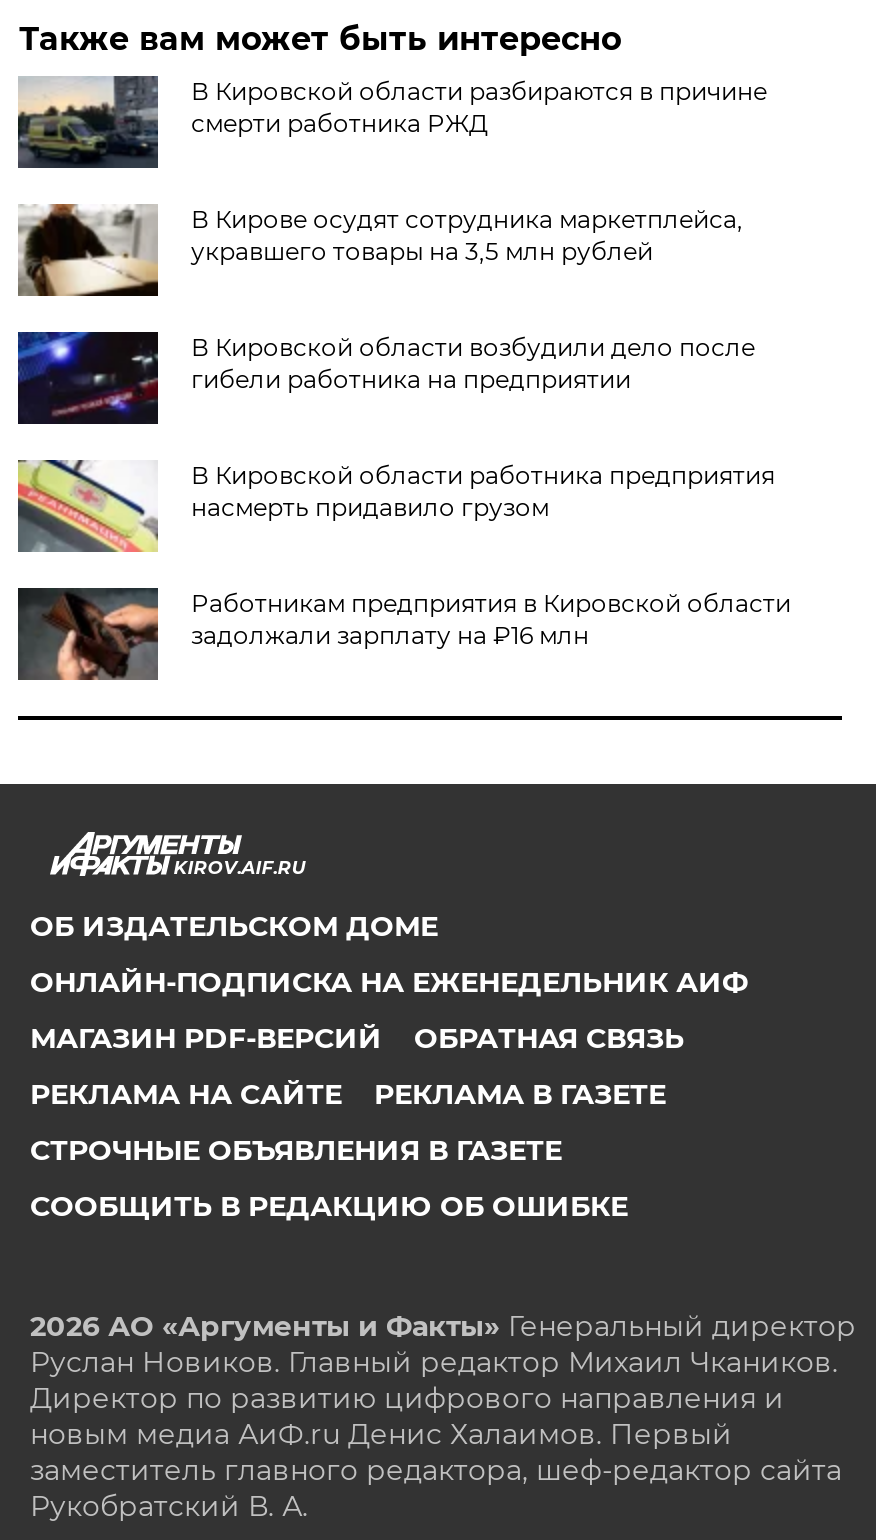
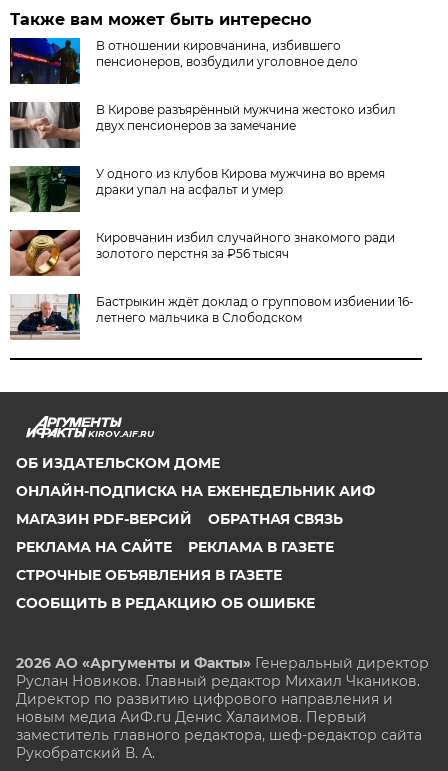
- [image]
- В Кировской области разбираются в причине
- смерти работника РЖД
+ [image]
+ В отношении кировчанина, избившего
+ пенсионеров, возбудили уголовное дело

- [image]
- В Кирове осудят сотрудника маркетплейса,
- укравшего товары на 3,5 млн рублей
+ [image]
+ В Кирове разъярённый мужчина жестоко избил
+ двух пенсионеров за замечание

- [image]
- В Кировской области возбудили дело после
- гибели работника на предприятии
+ [image]
+ У одного из клубов Кирова мужчина во время
+ драки упал на асфальт и умер

- [image]
- В Кировской области работника предприятия
- насмерть придавило грузом
+ [image]
+ Кировчанин избил случайного знакомого ради
+ золотого перстня за ₽56 тысяч

- [image]
- Работникам предприятия в Кировской области
- задолжали зарплату на ₽16 млн
+ [image]
+ Бастрыкин ждёт доклад о групповом избиении 16-
+ летнего мальчика в Слободском
